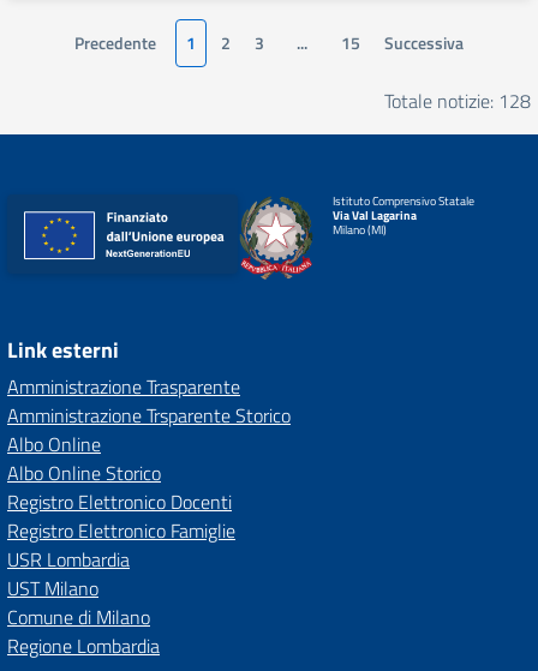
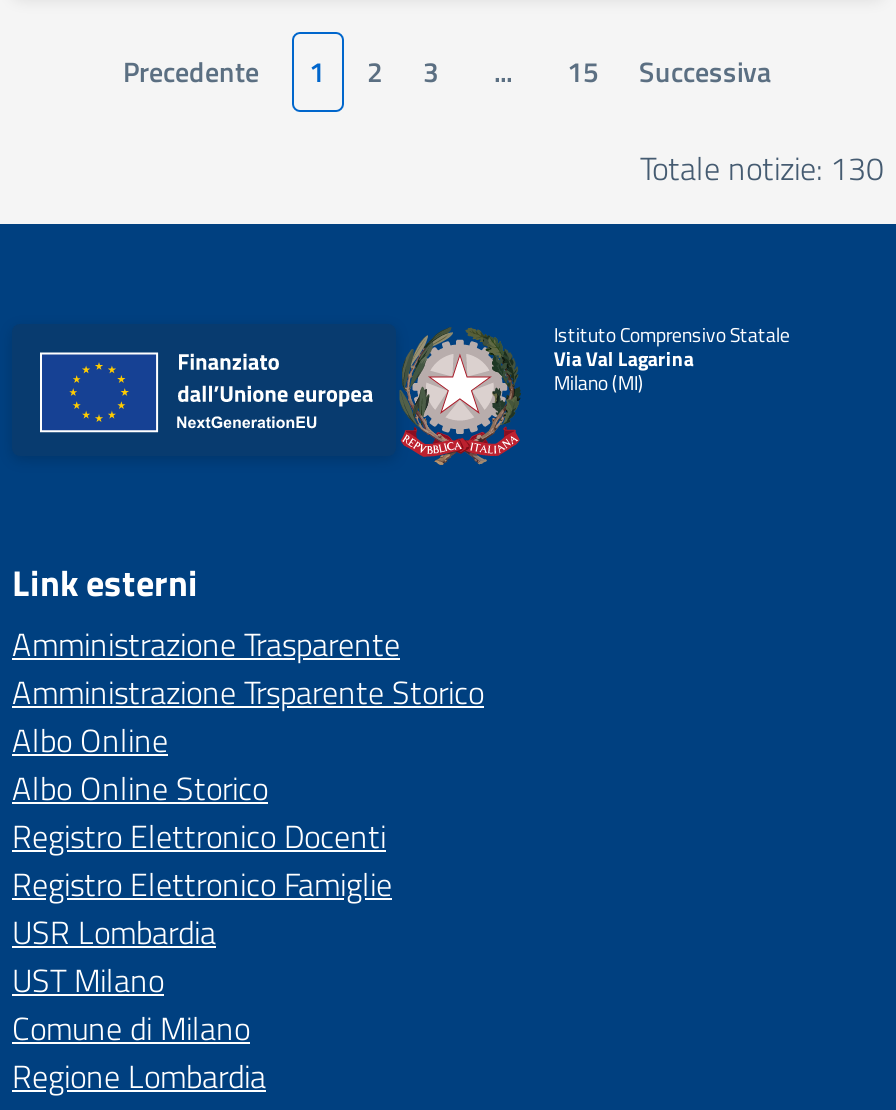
- Totale notizie: 128
+ Totale notizie: 130
